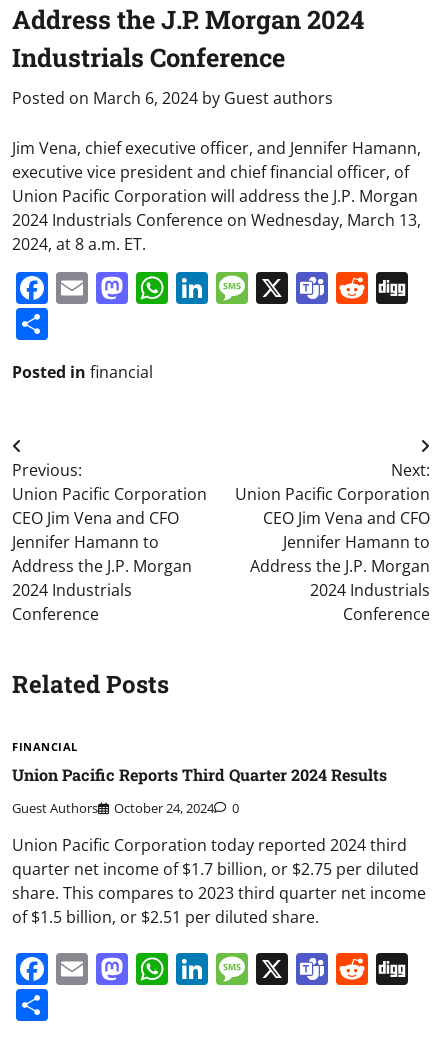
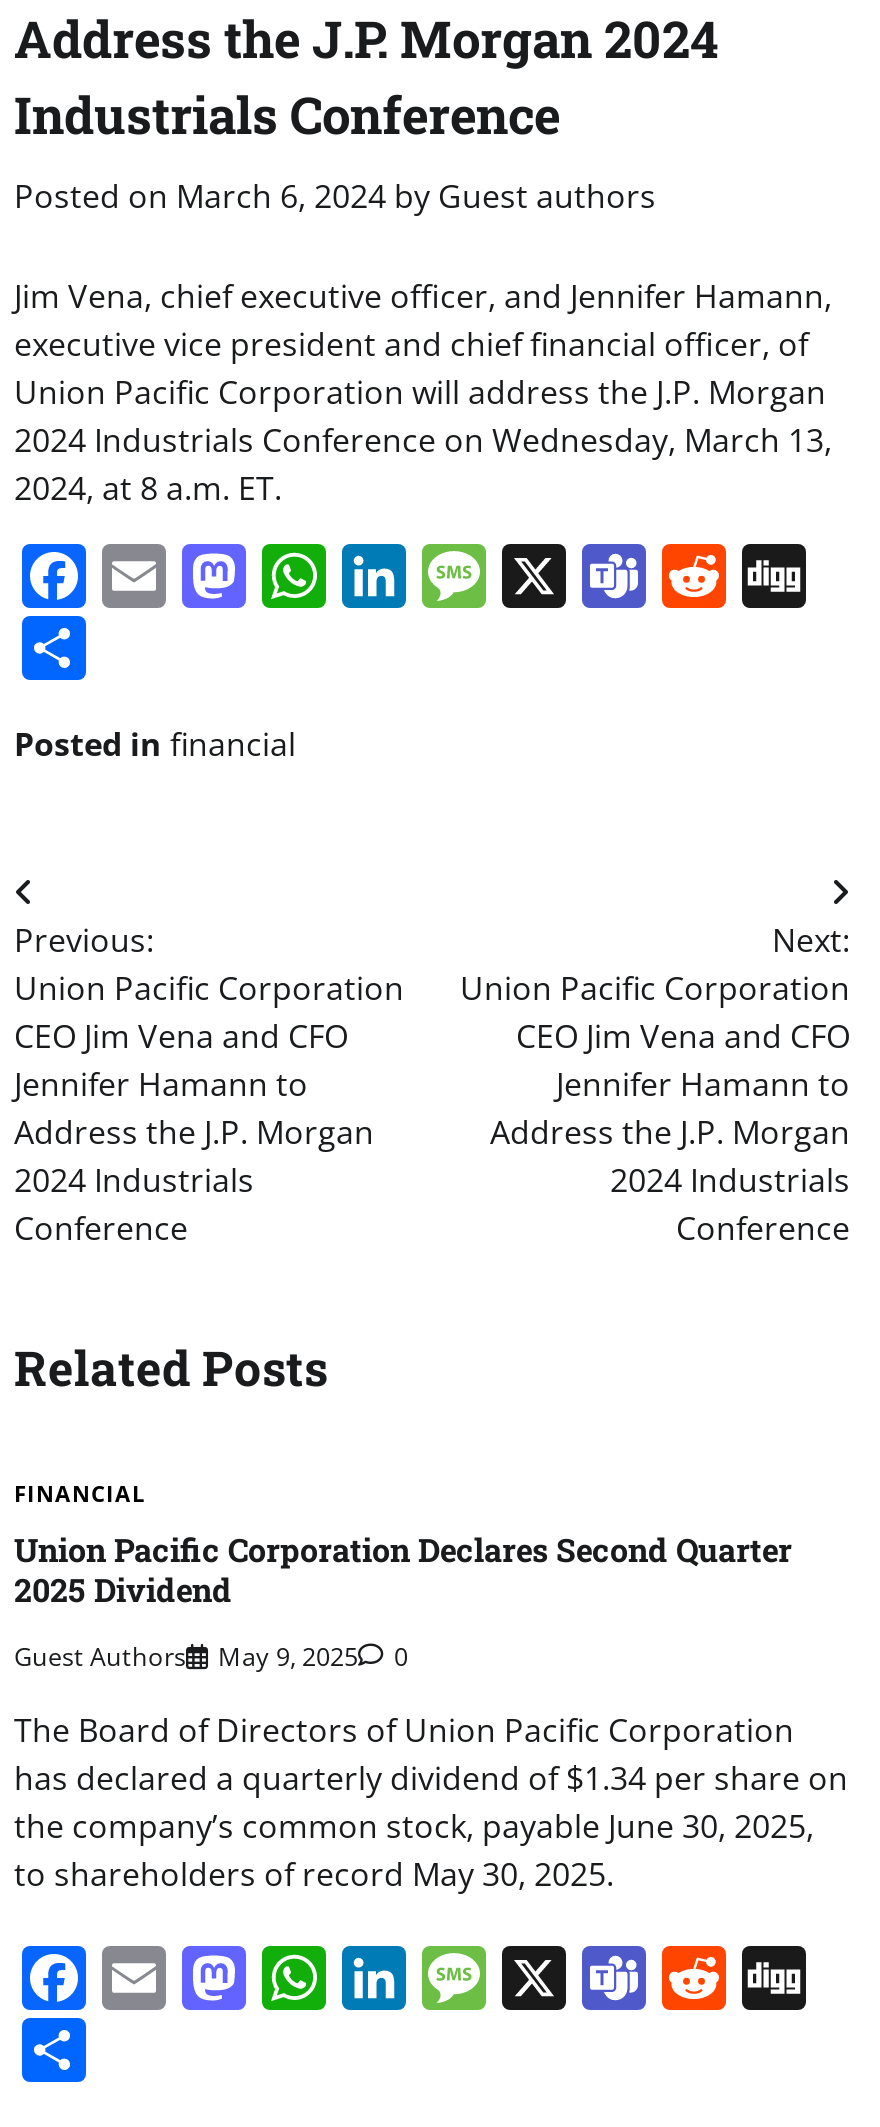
- Union Pacific Reports Third Quarter 2024 Results
+ Union Pacific Corporation Declares Second Quarter
+ 2025 Dividend

- Guest Authors October 24, 2024 0
+ Guest Authors May 9, 2025 0

- Union Pacific Corporation today reported 2024 third
- quarter net income of $1.7 billion, or $2.75 per diluted
- share. This compares to 2023 third quarter net income
- of $1.5 billion, or $2.51 per diluted share.
+ The Board of Directors of Union Pacific Corporation
+ has declared a quarterly dividend of $1.34 per share on
+ the company’s common stock, payable June 30, 2025,
+ to shareholders of record May 30, 2025.
